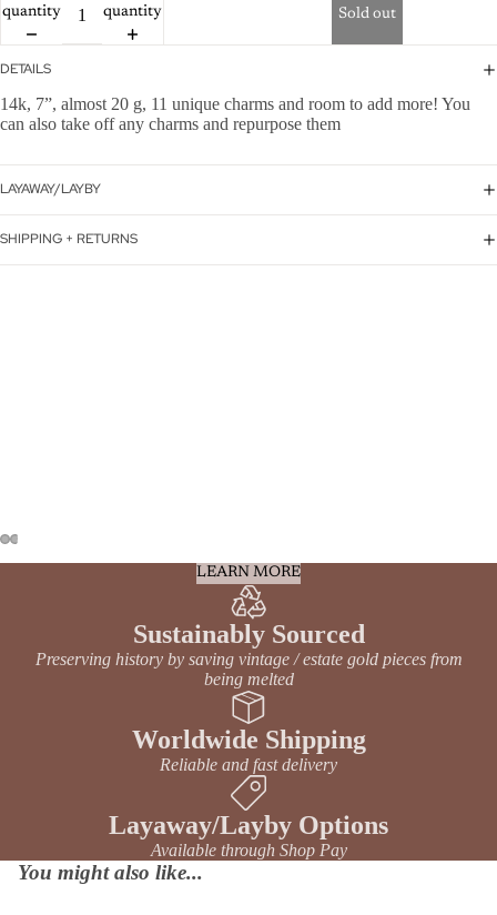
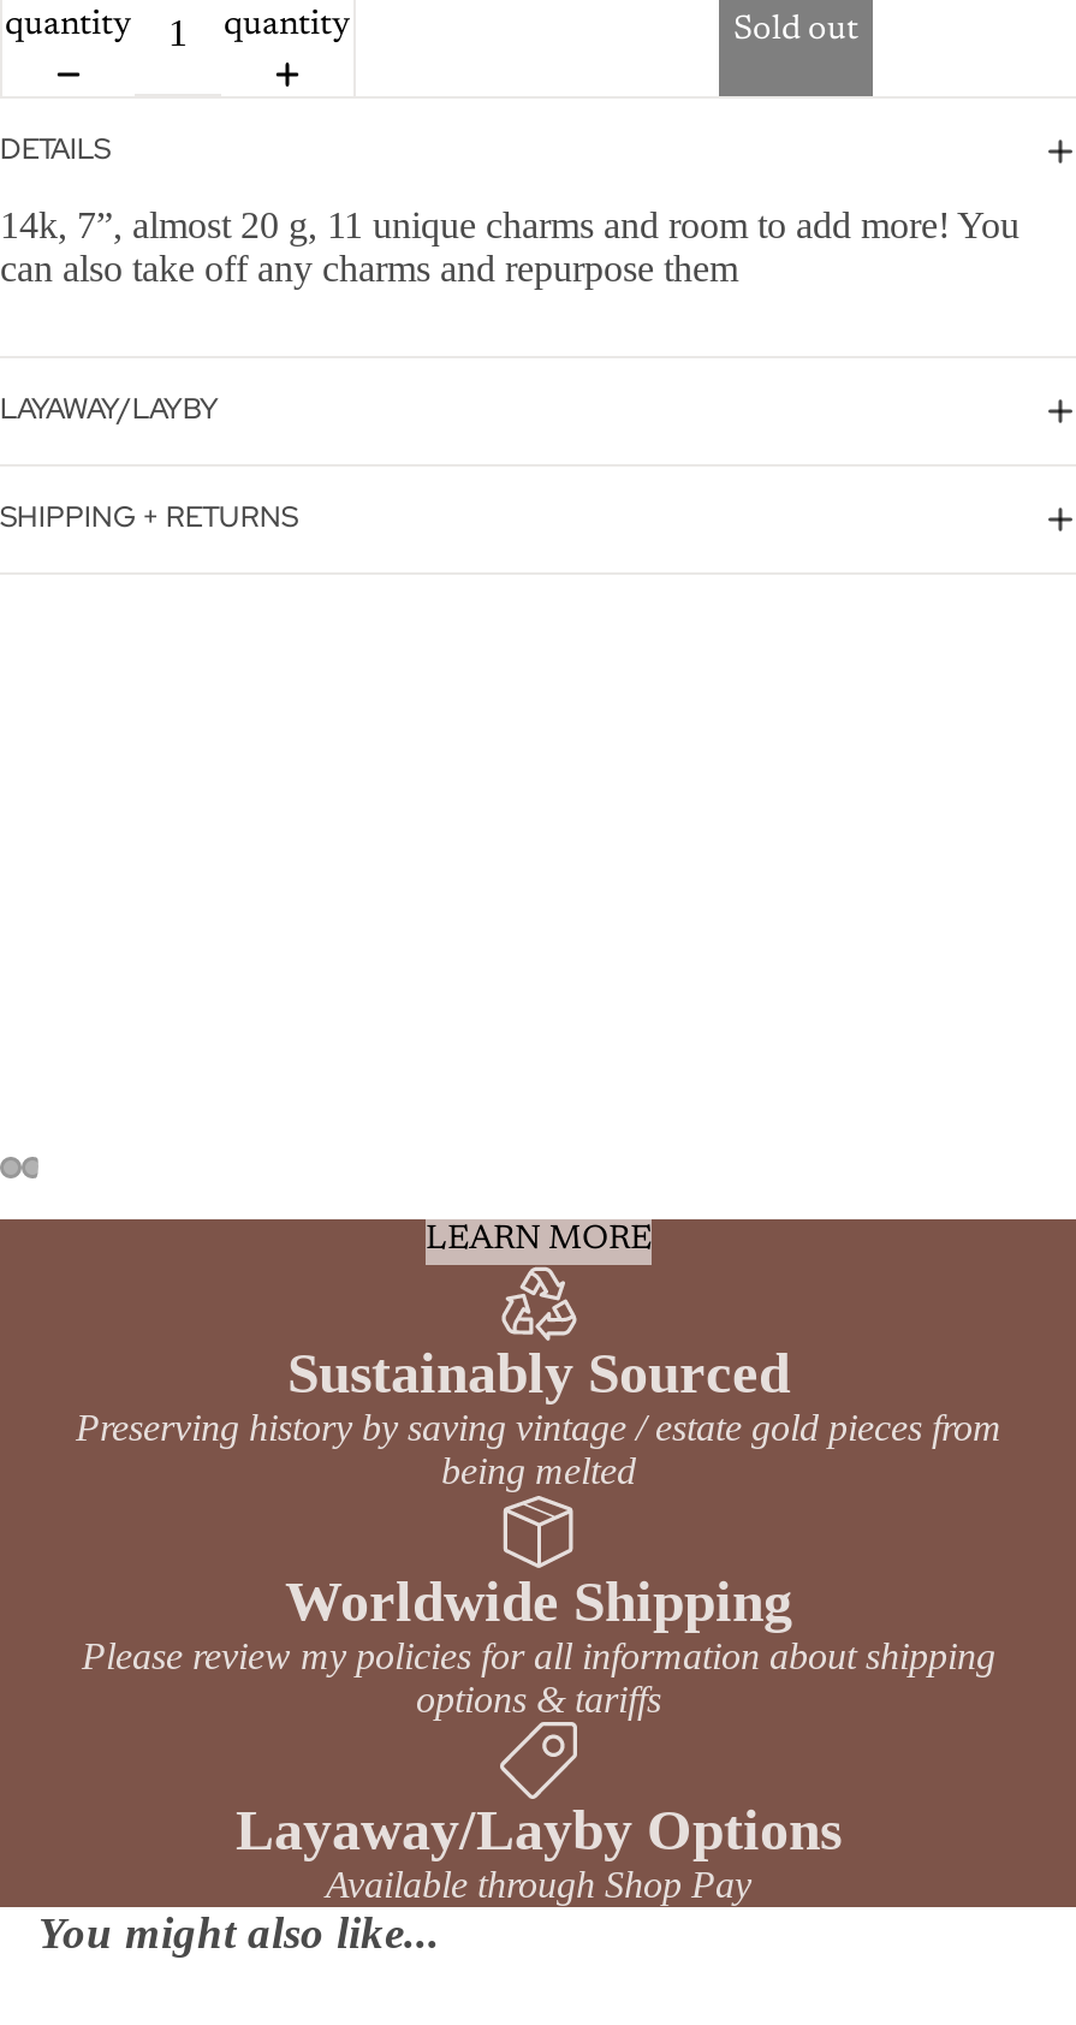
- Reliable and fast delivery
+ Please review my policies for all information about shipping
+ options & tariffs
